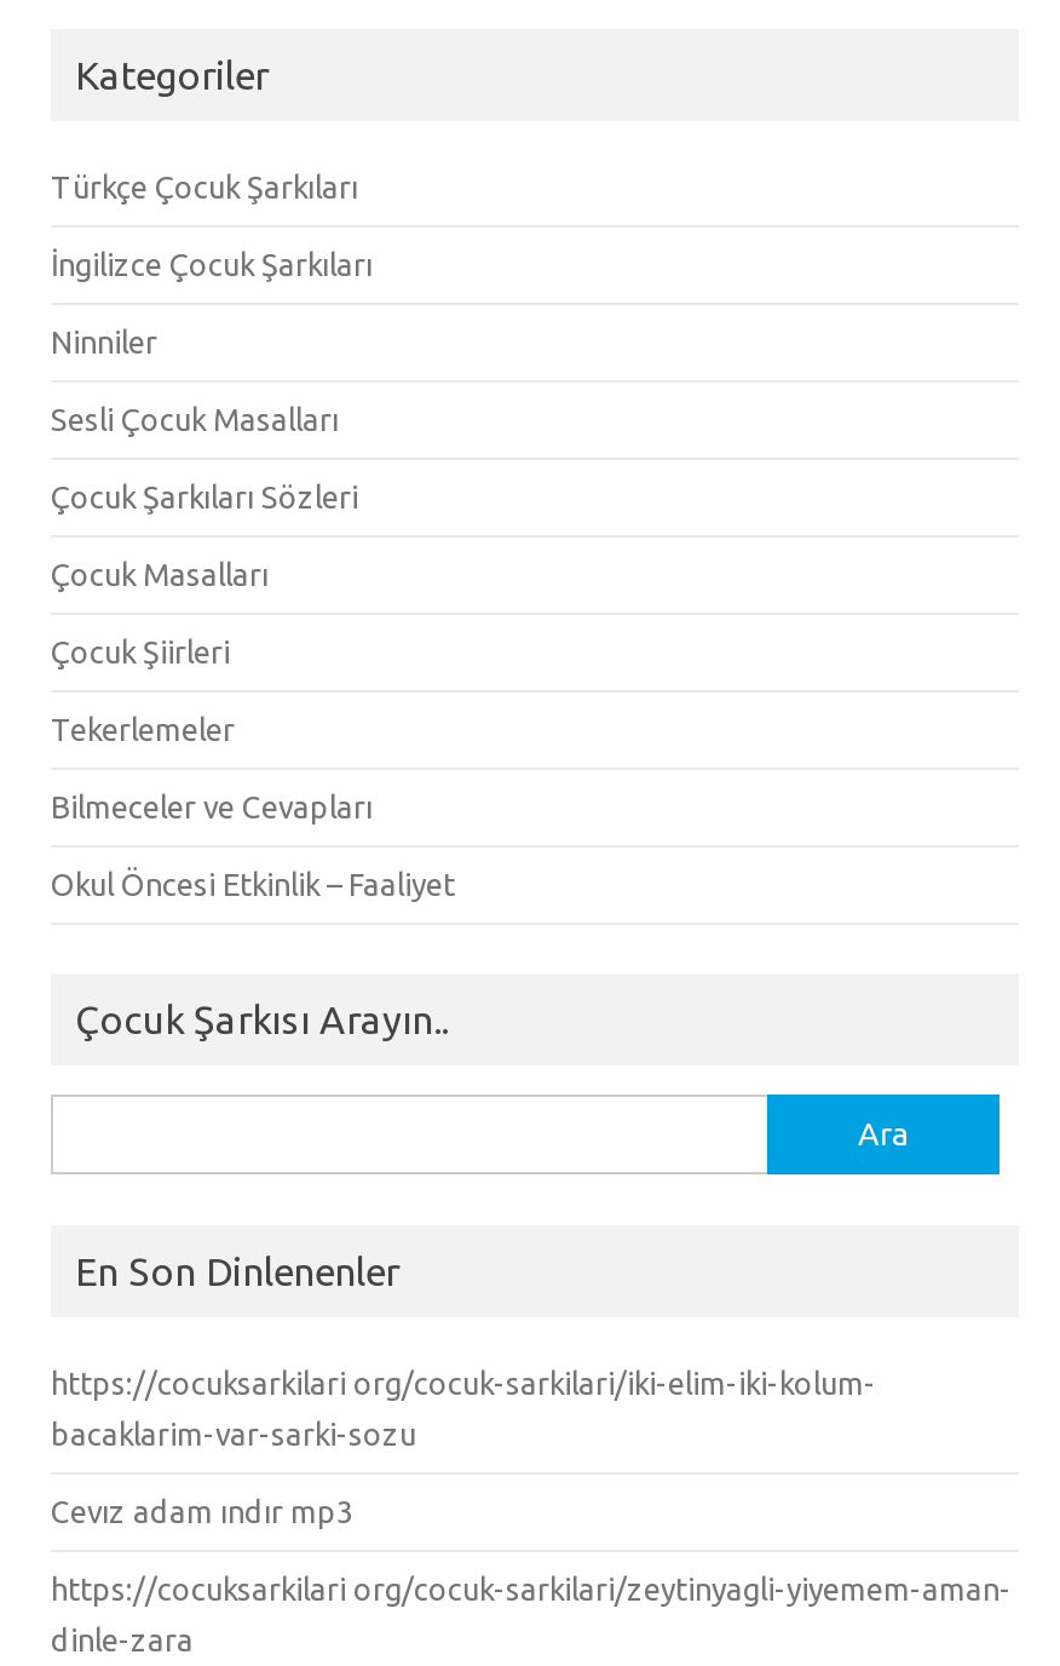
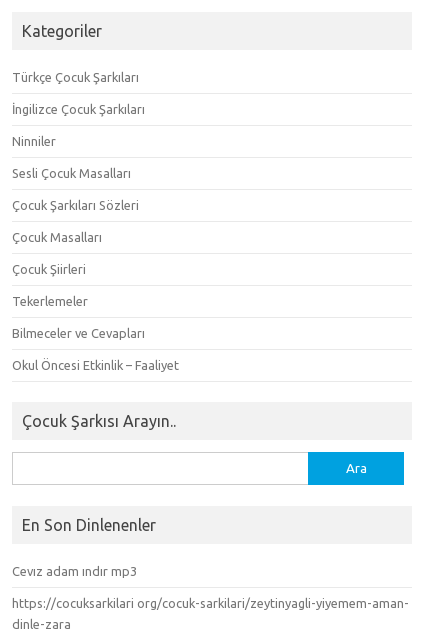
- https://cocuksarkilari org/cocuk-sarkilari/iki-elim-iki-kolum-
- bacaklarim-var-sarki-sozu
